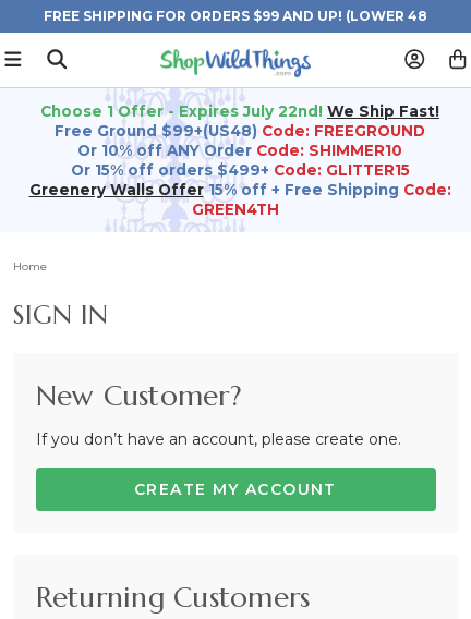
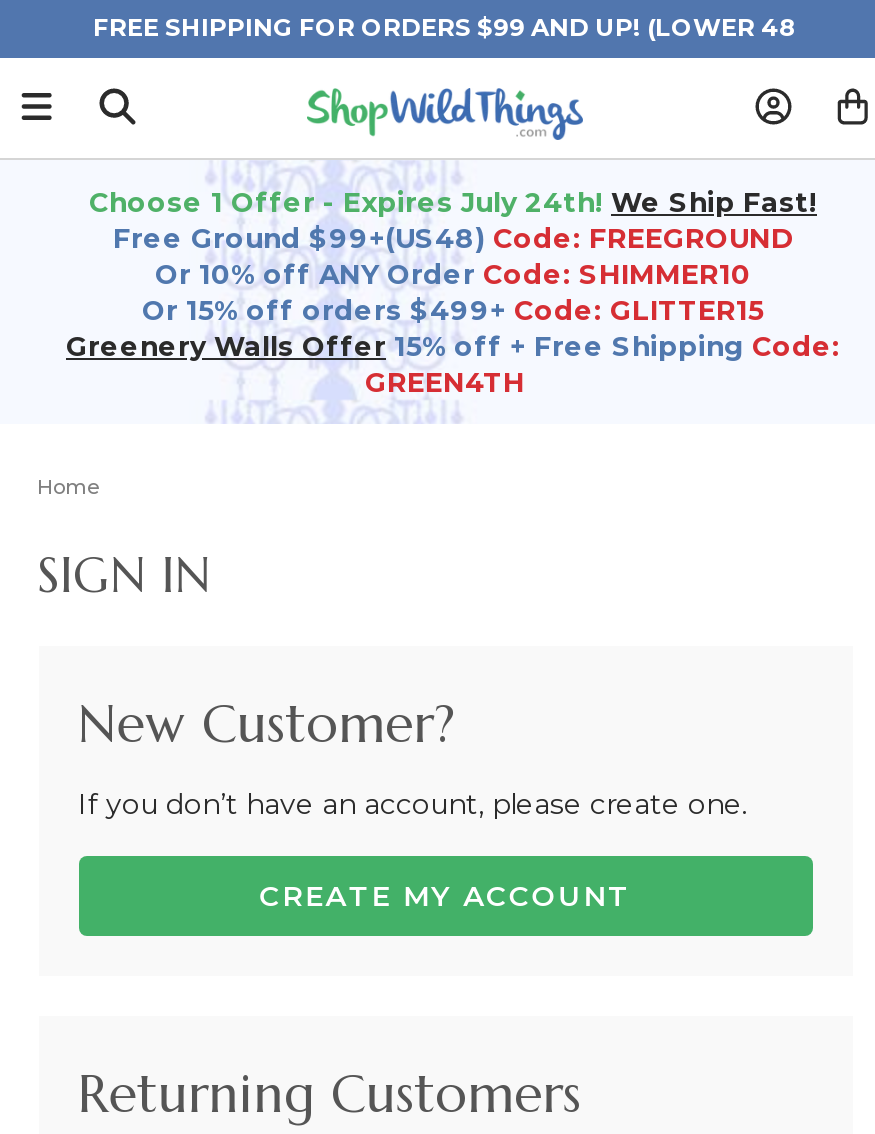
- Choose 1 Offer - Expires July 22nd! We Ship Fast!
+ Choose 1 Offer - Expires July 24th! We Ship Fast!
